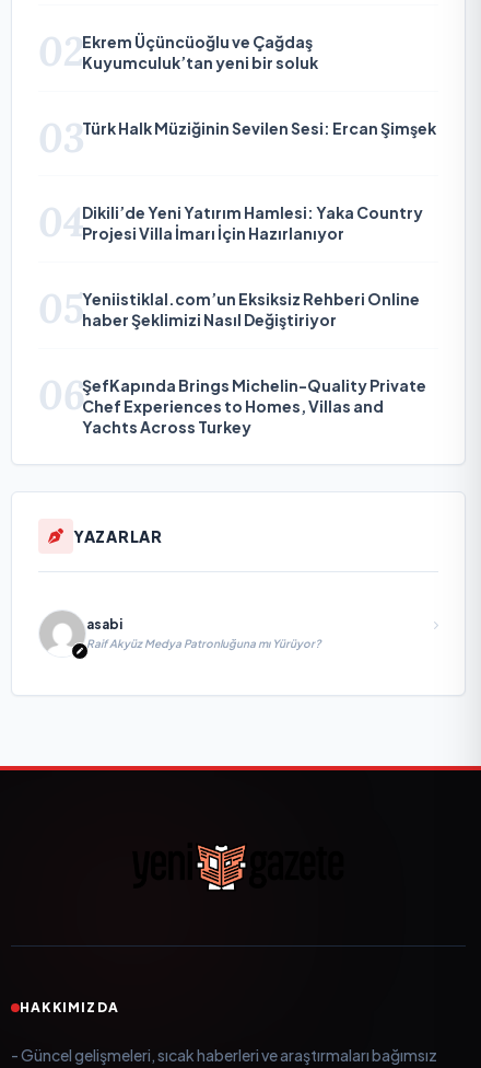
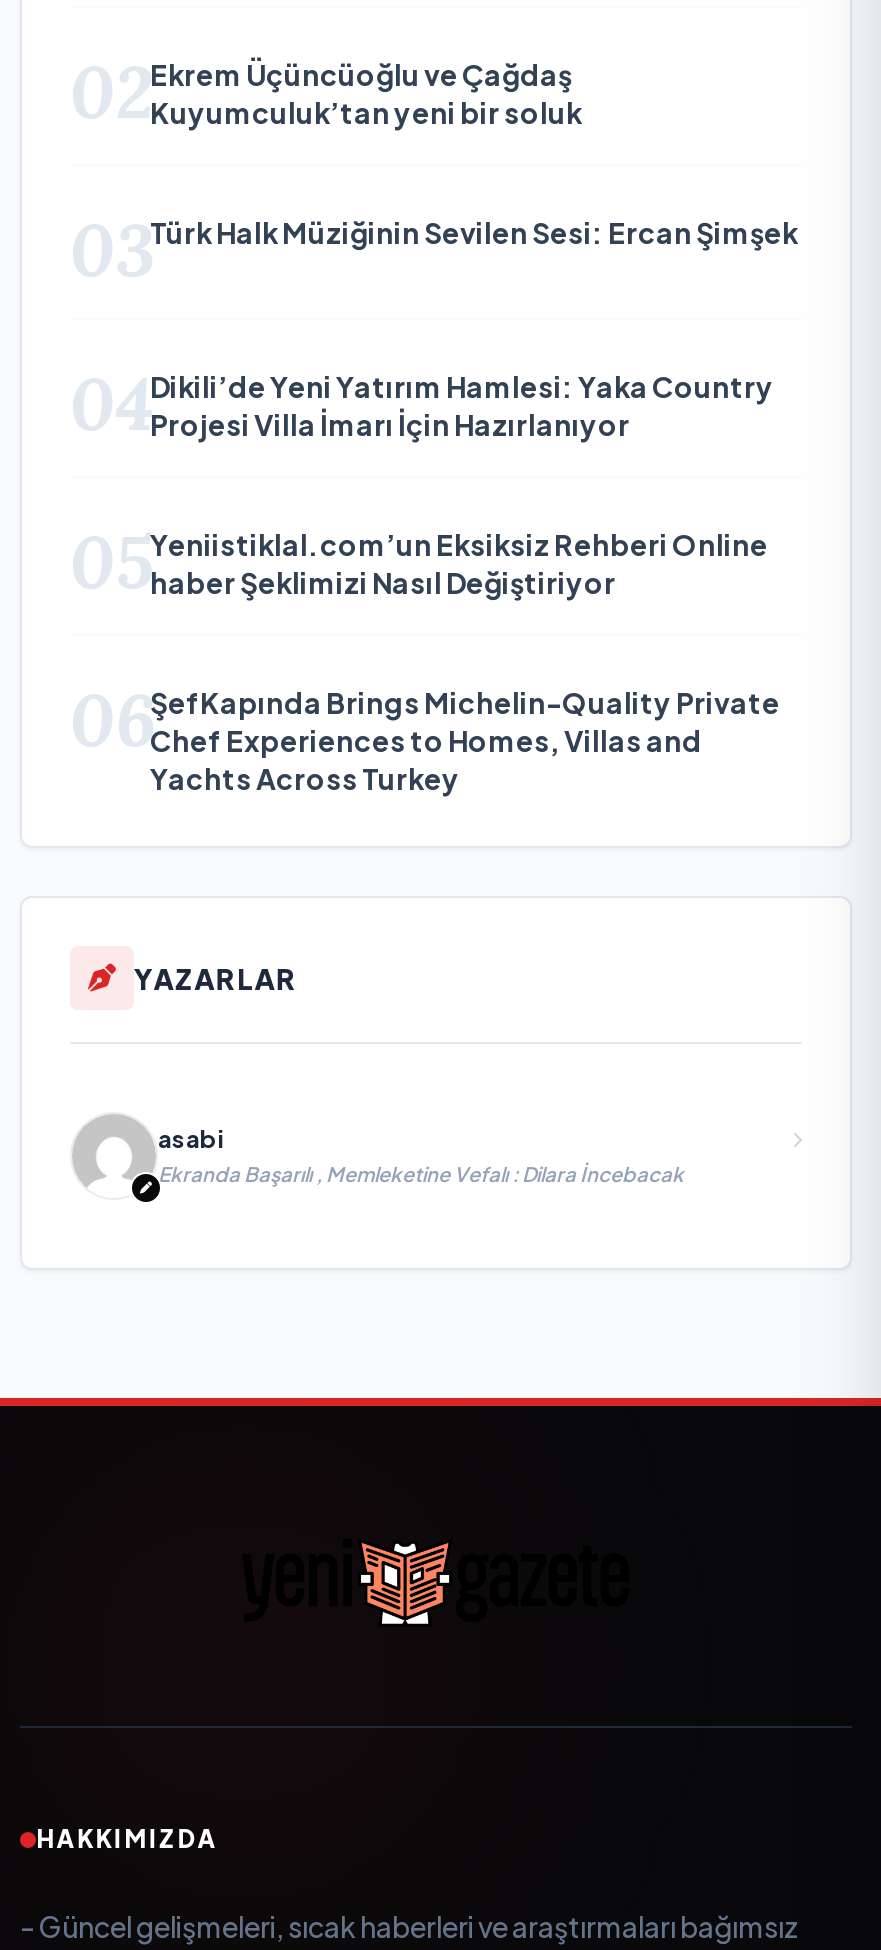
- Raif Akyüz Medya Patronluğuna mı Yürüyor?
+ Ekranda Başarılı , Memleketine Vefalı : Dilara İncebacak
